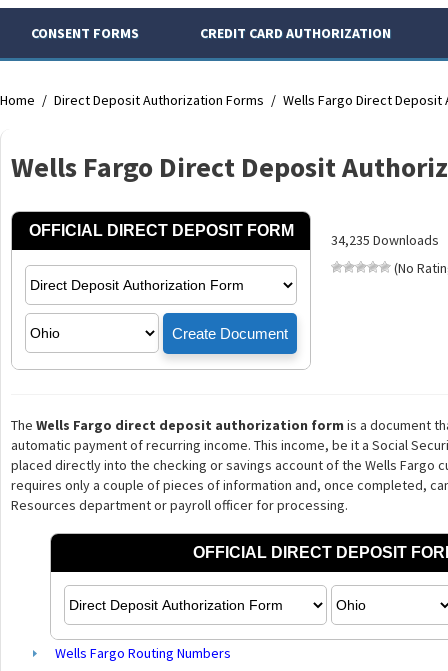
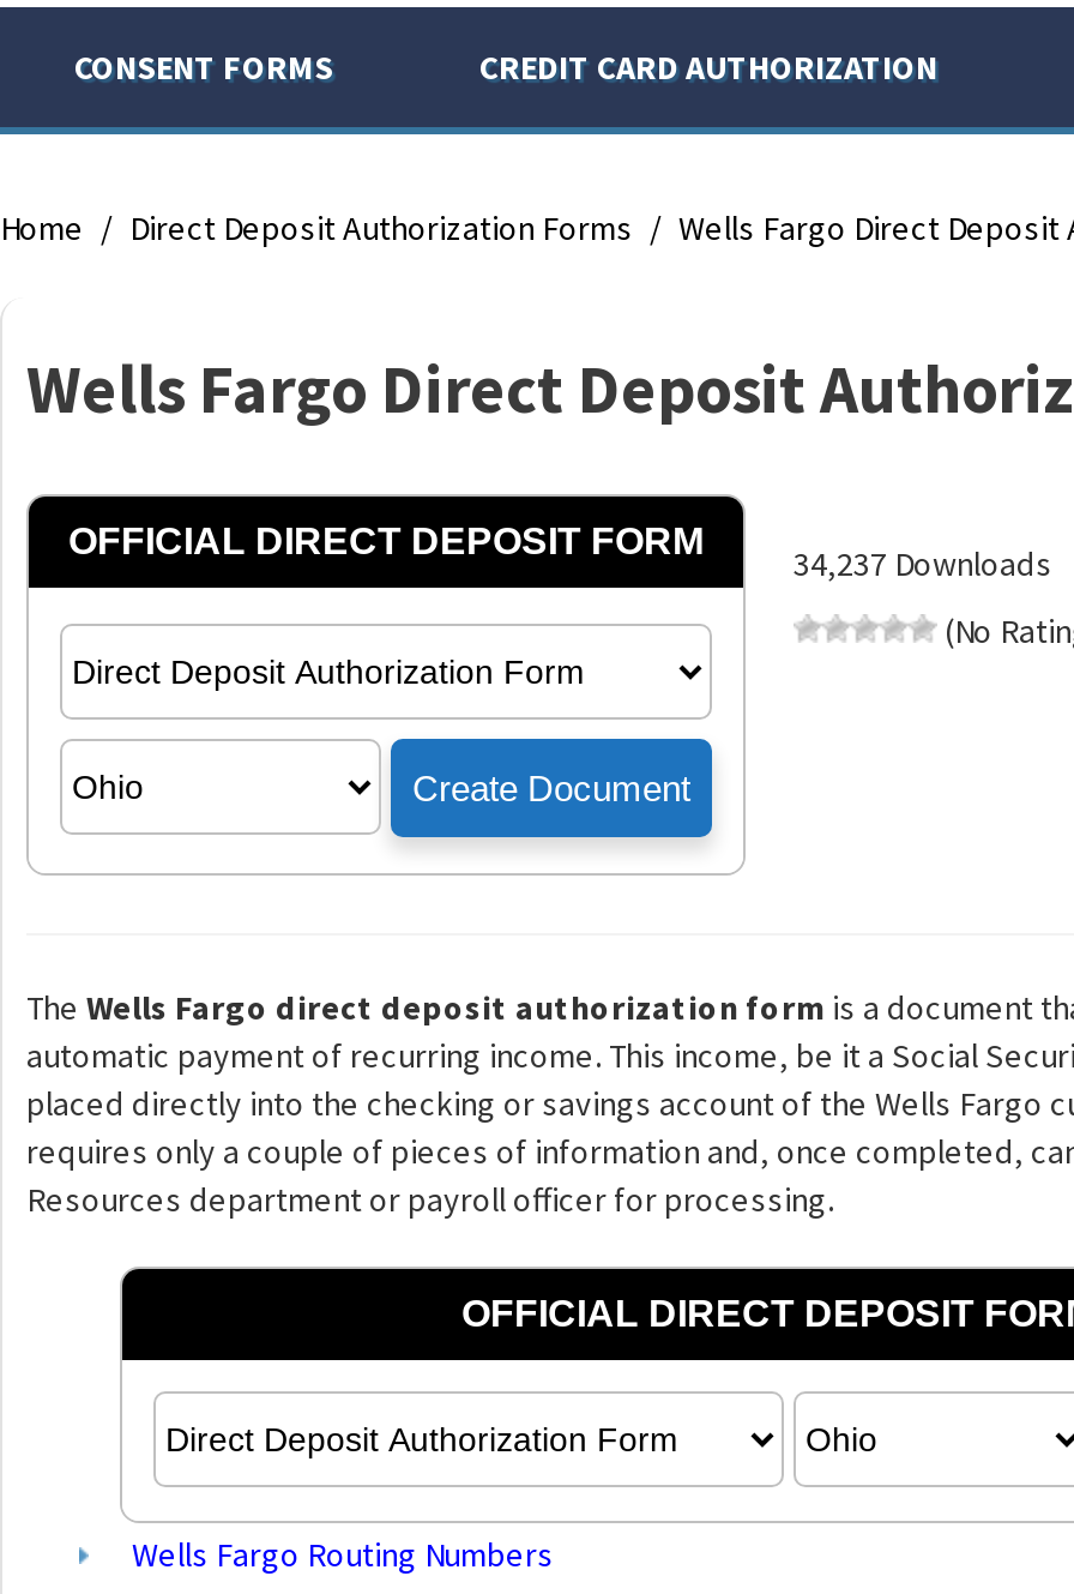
- 34,235 Downloads
+ 34,237 Downloads
